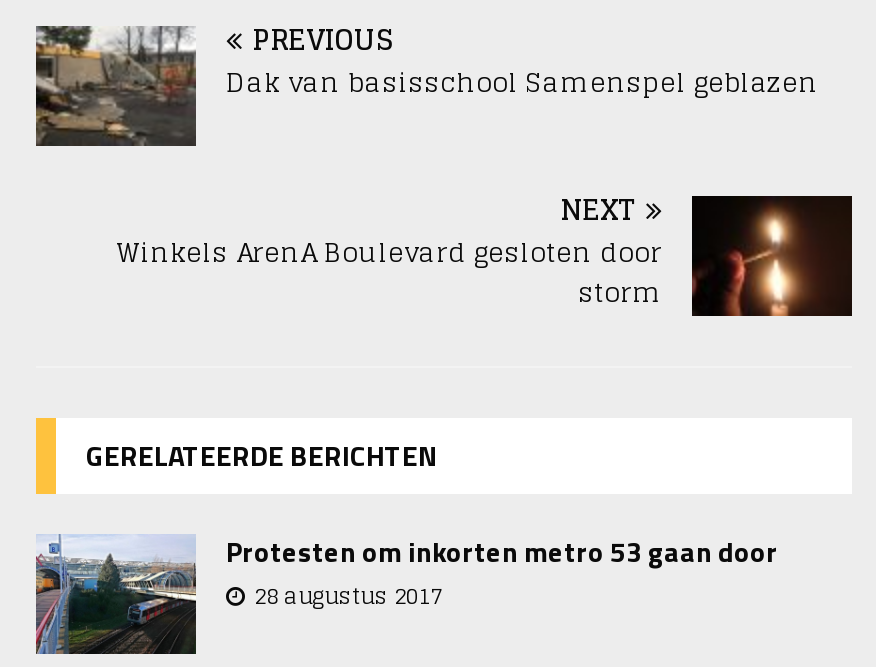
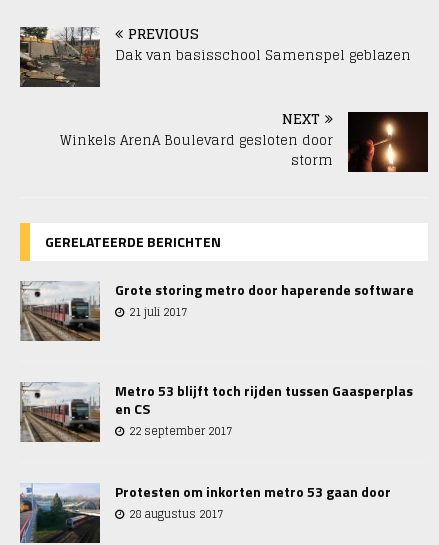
+ [image]
+ Metro 53 blijft toch rijden tussen Gaasperplas
+ en CS
+ 22 september 2017

+ [image]
+ Grote storing metro door haperende software
+ 21 juli 2017
